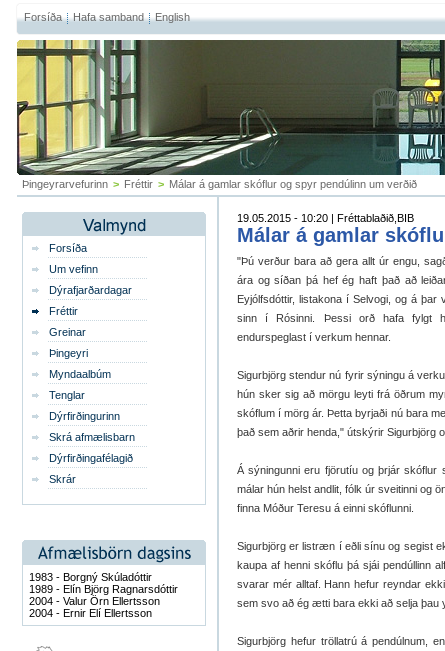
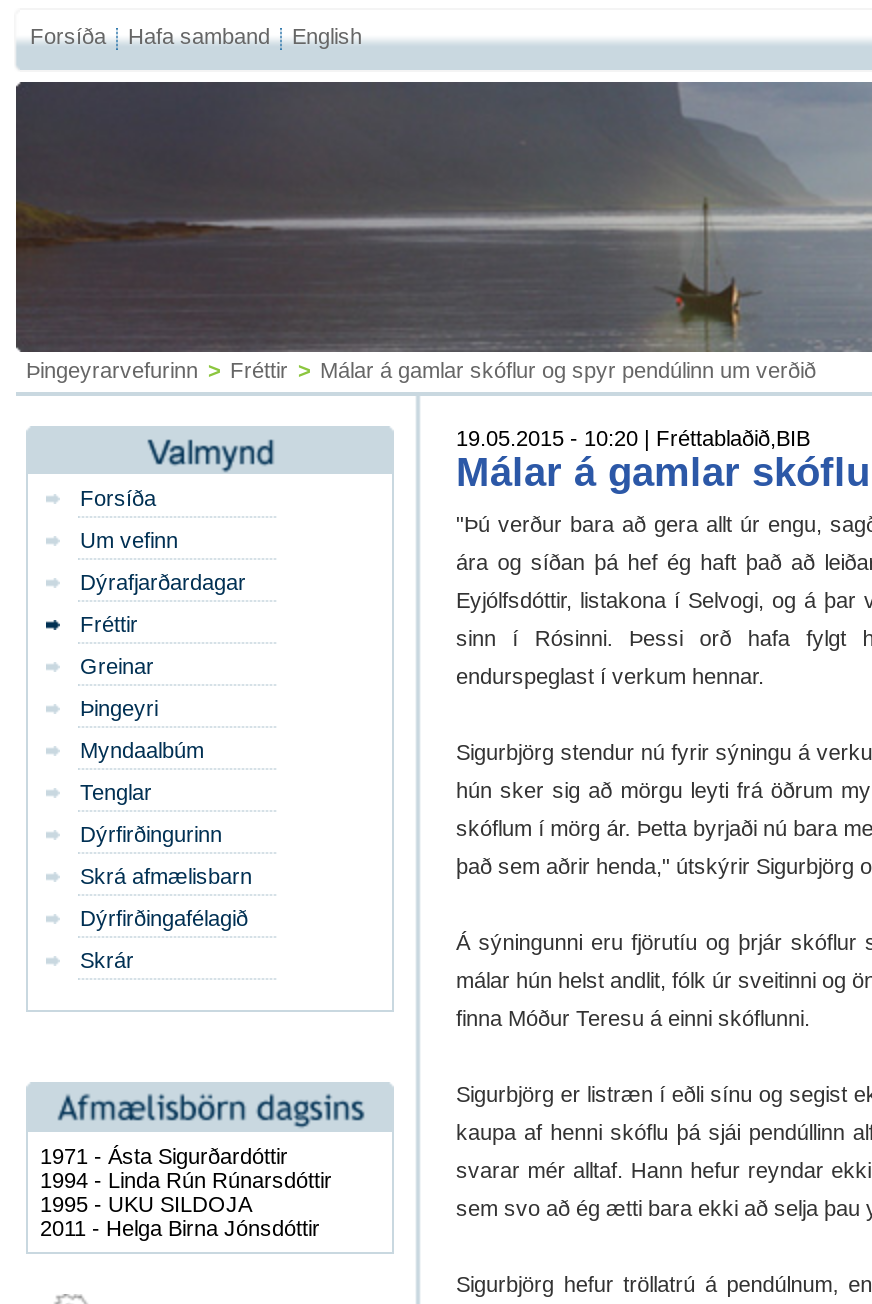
- [image]
+ [image]

- 1983 - Borgný Skúladóttir
- 1989 - Elín Björg Ragnarsdóttir
- 2004 - Valur Örn Ellertsson
- 2004 - Ernir Elí Ellertsson
+ 1971 - Ásta Sigurðardóttir
+ 1994 - Linda Rún Rúnarsdóttir
+ 1995 - UKU SILDOJA
+ 2011 - Helga Birna Jónsdóttir
